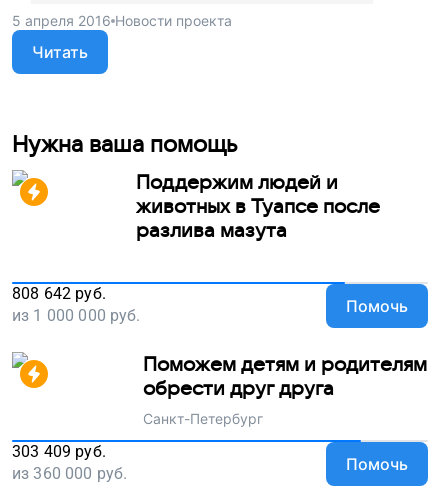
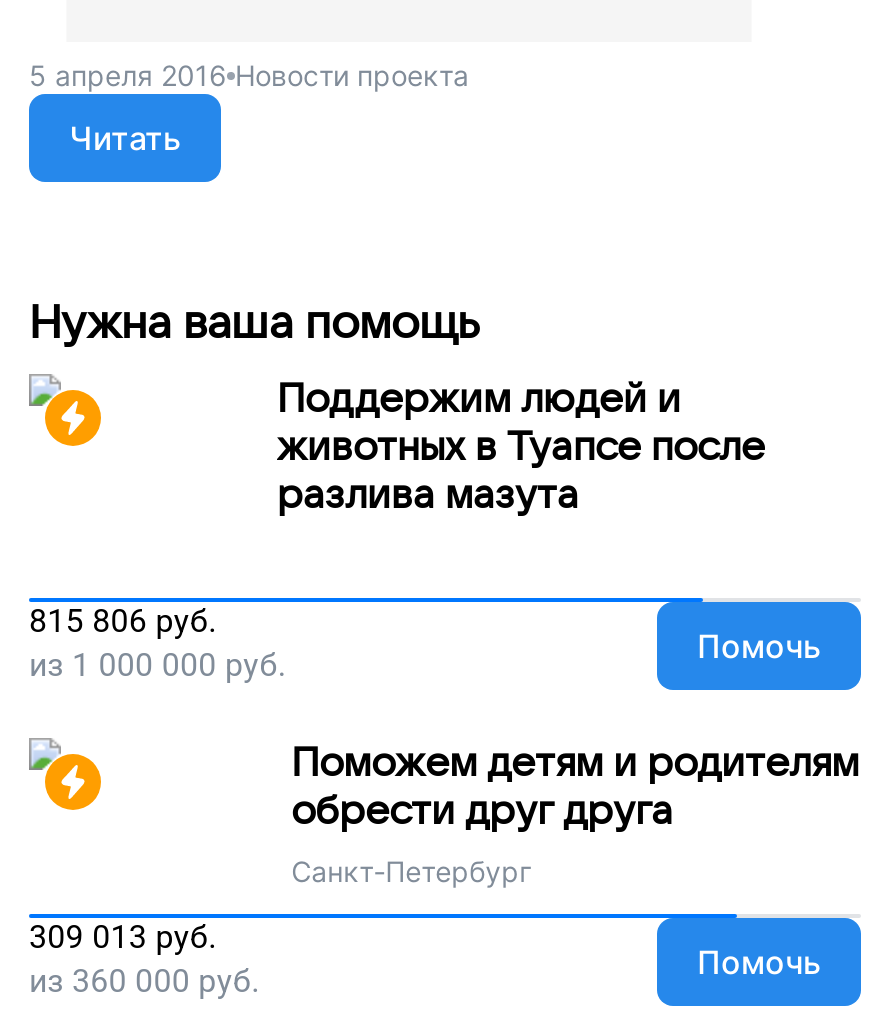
- 808 642 руб.
+ 815 806 руб.

- 303 409 руб.
+ 309 013 руб.
